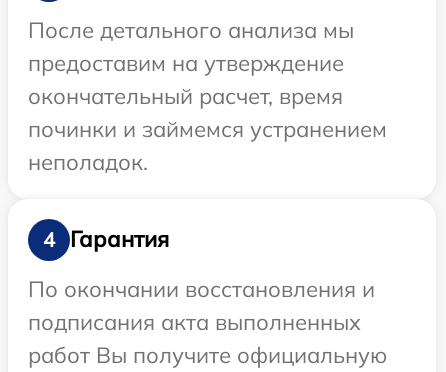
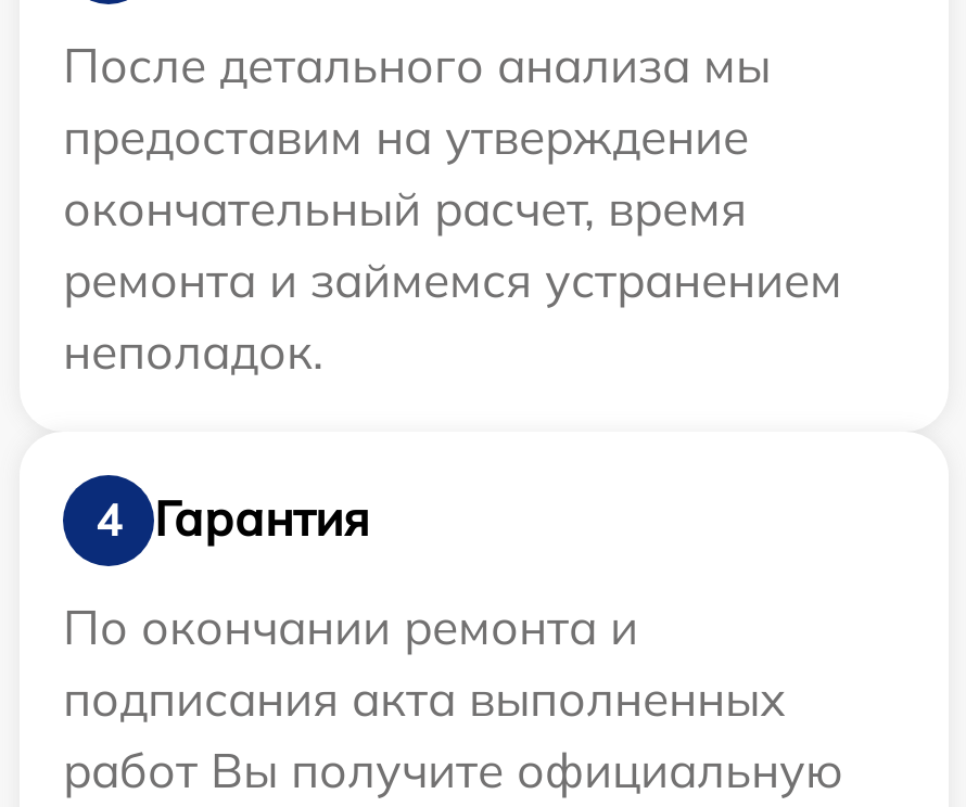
- починки и займемся устранением
+ ремонта и займемся устранением

- По окончании восстановления и
+ По окончании ремонта и
